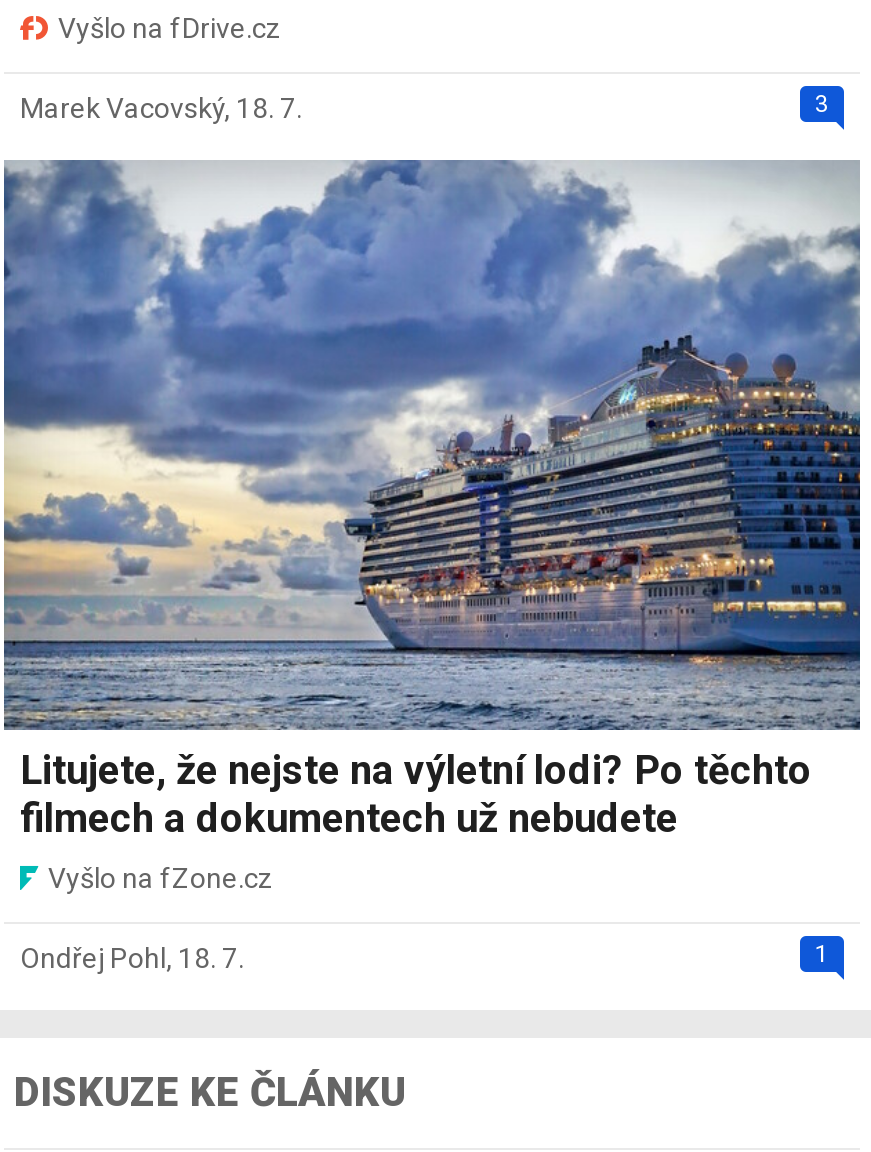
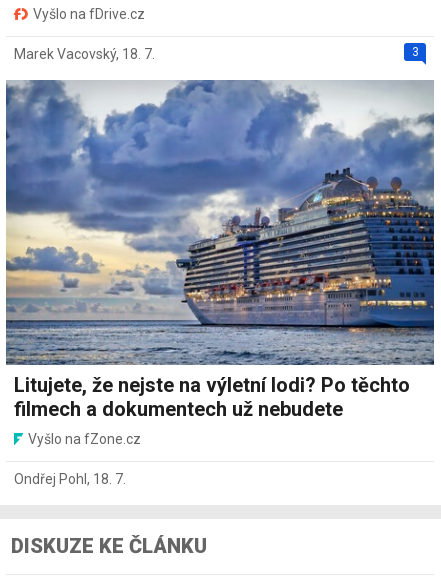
- 1
